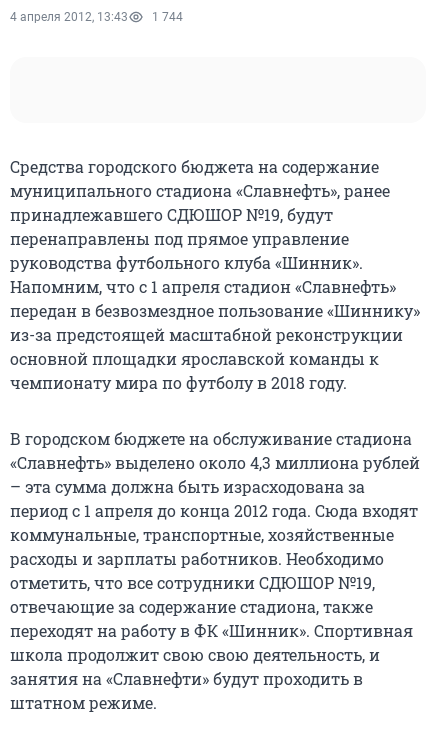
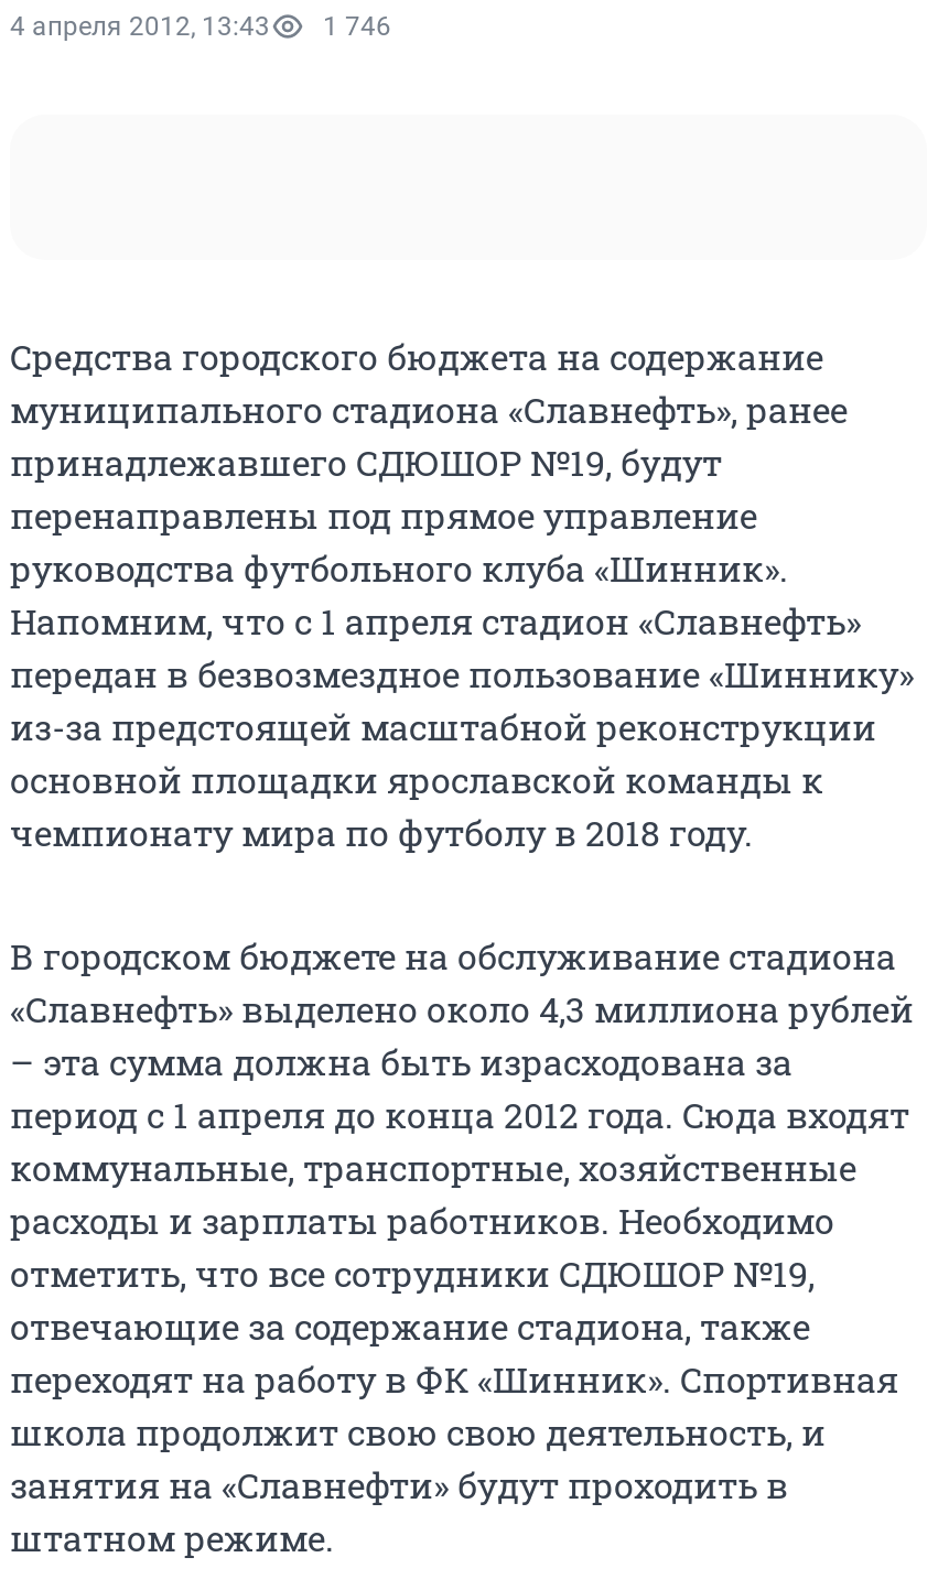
- 4 апреля 2012, 13:43 1 744
+ 4 апреля 2012, 13:43 1 746
